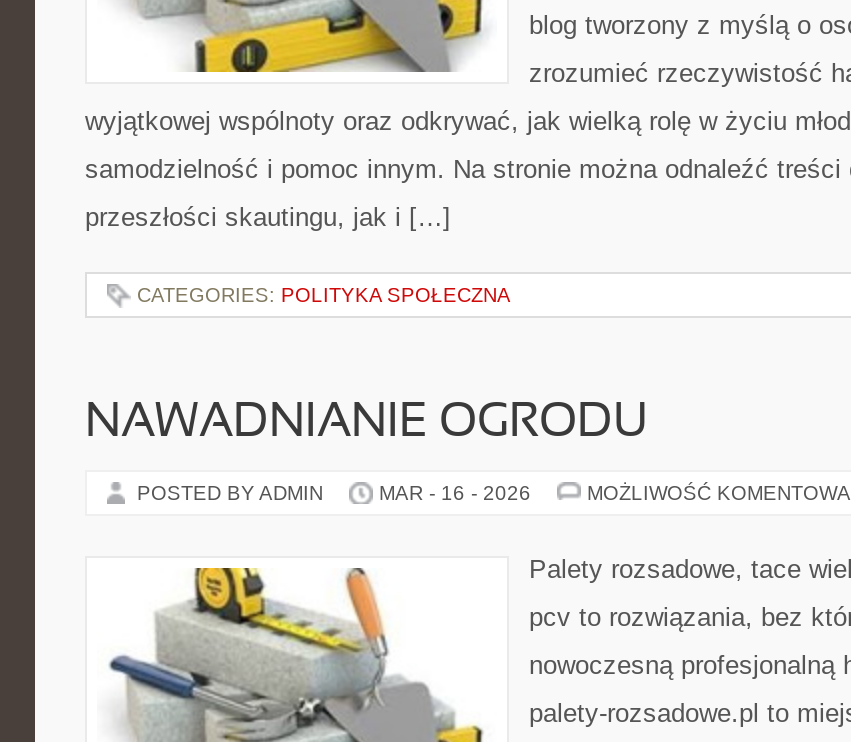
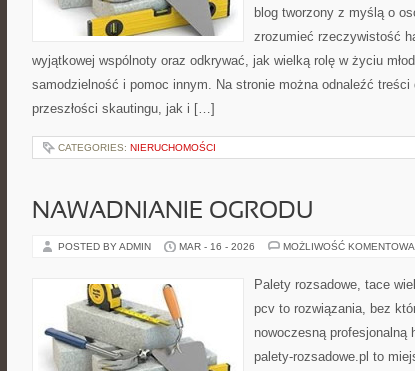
- CATEGORIES: POLITYKA SPOŁECZNA
+ CATEGORIES: NIERUCHOMOŚCI
